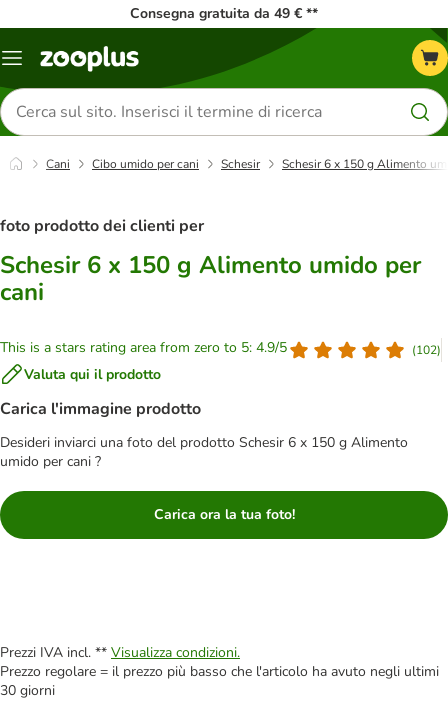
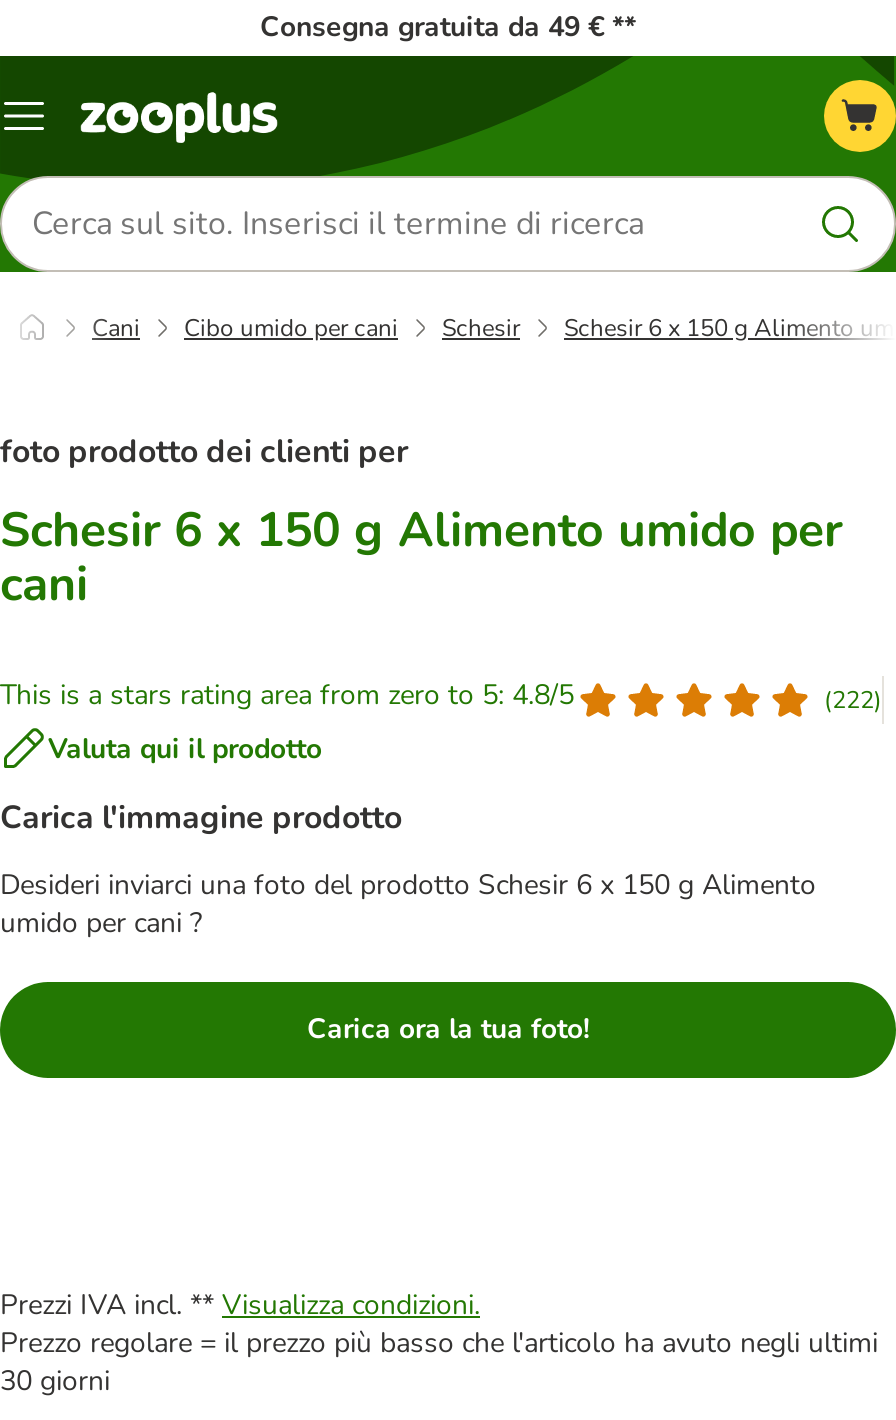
- This is a stars rating area from zero to 5: 4.9/5
+ This is a stars rating area from zero to 5: 4.8/5

- (102)
+ (222)
